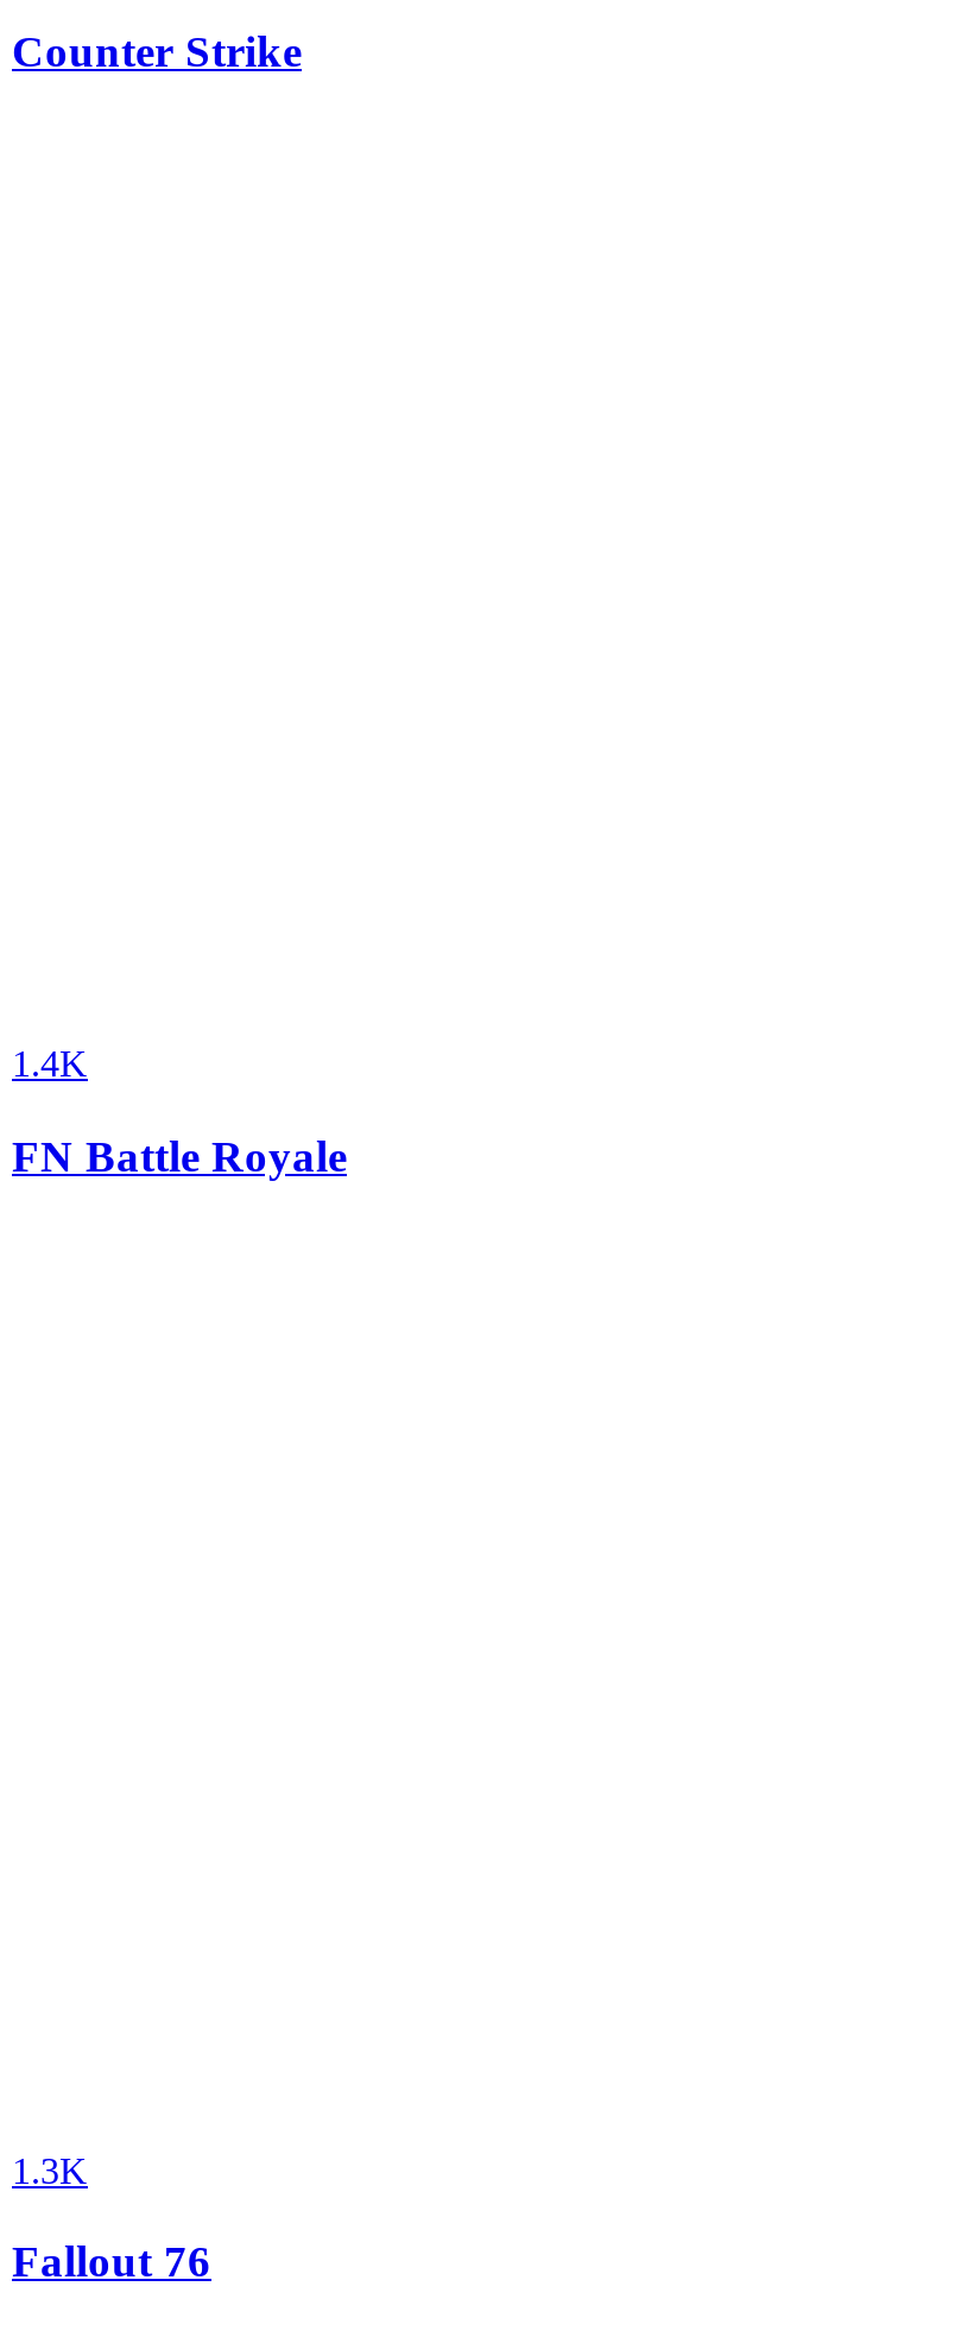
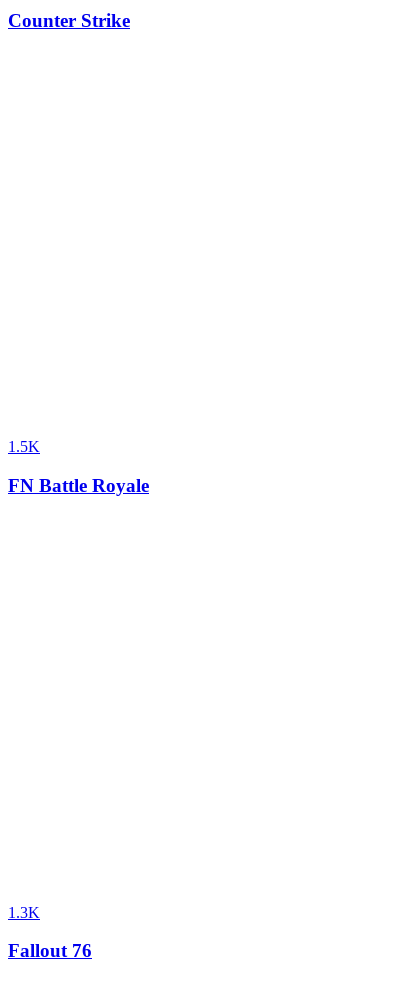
- 1.4K
+ 1.5K
